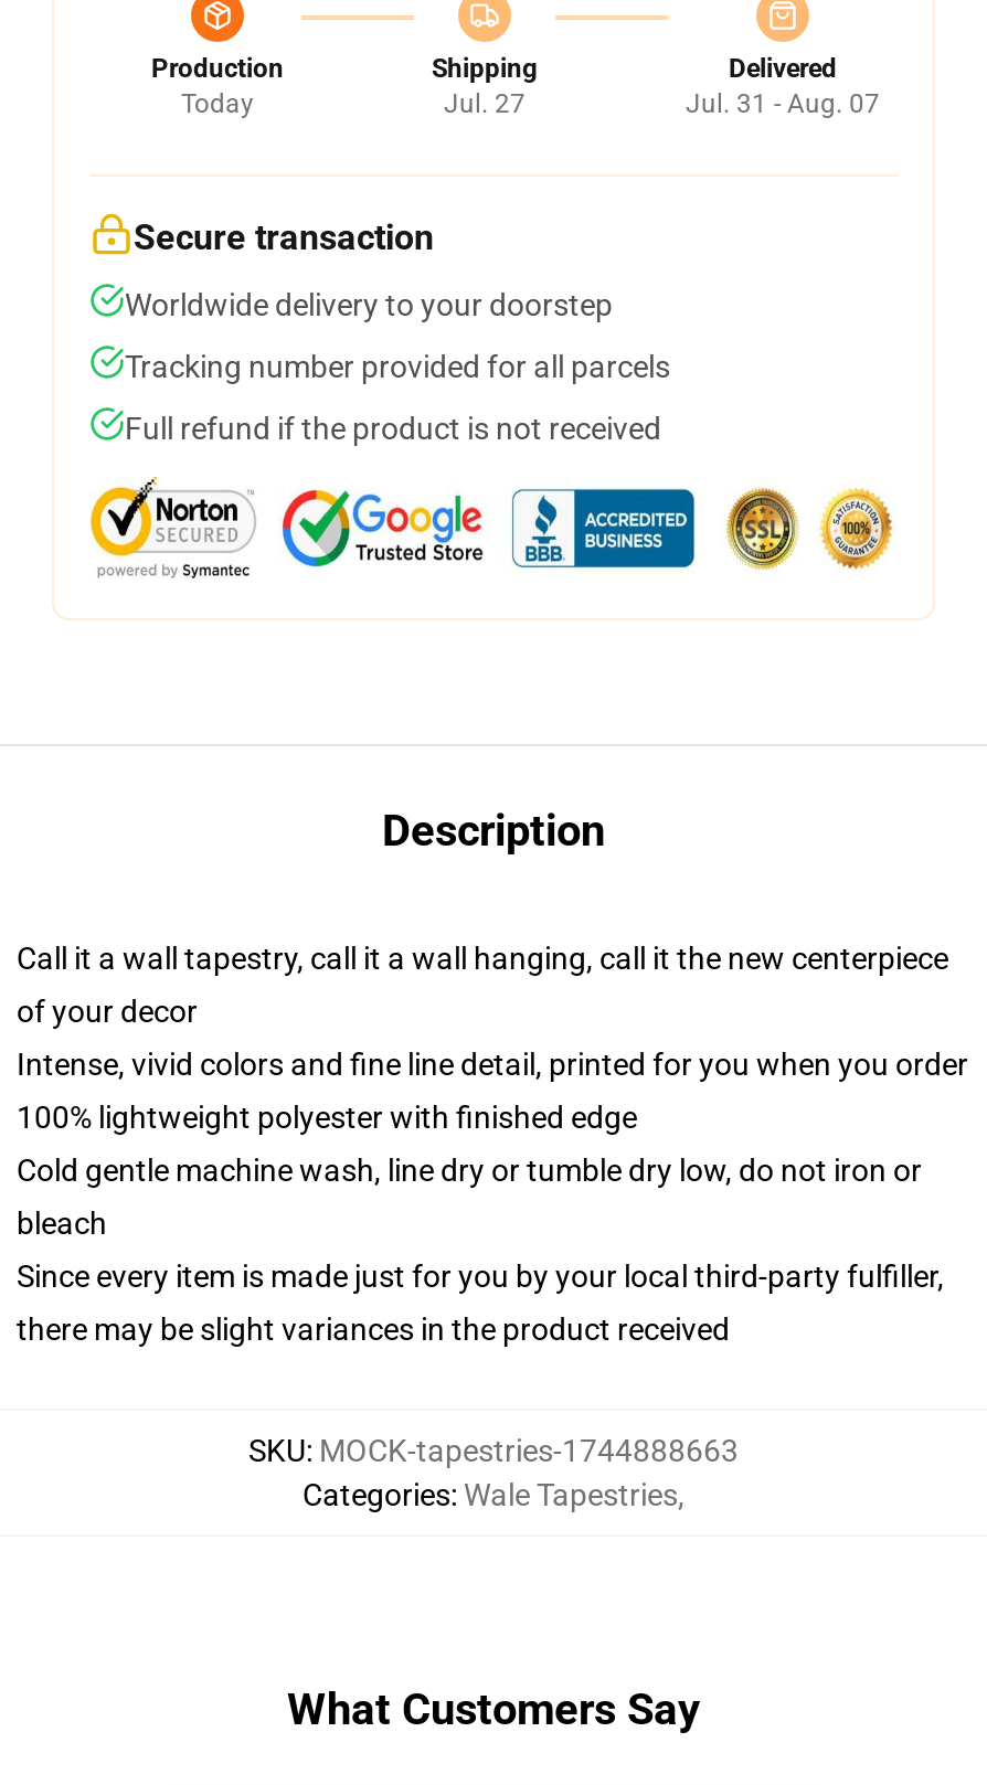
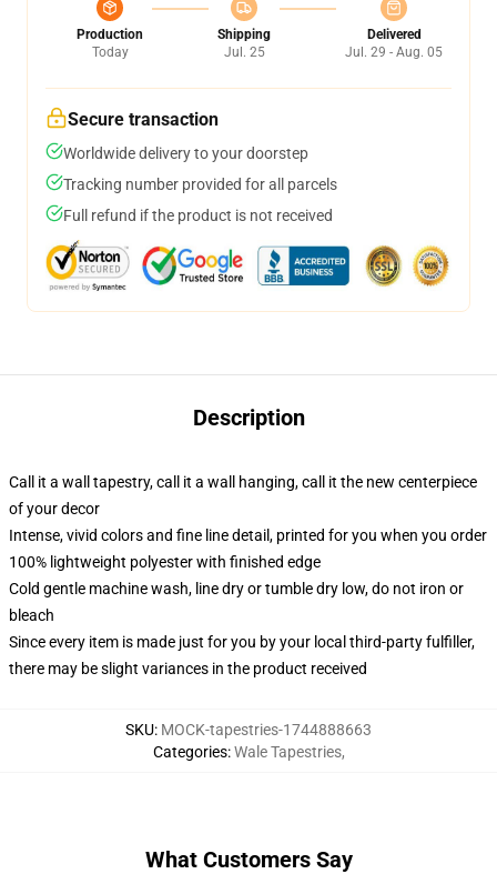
- Jul. 27
+ Jul. 25

- Jul. 31 - Aug. 07
+ Jul. 29 - Aug. 05
